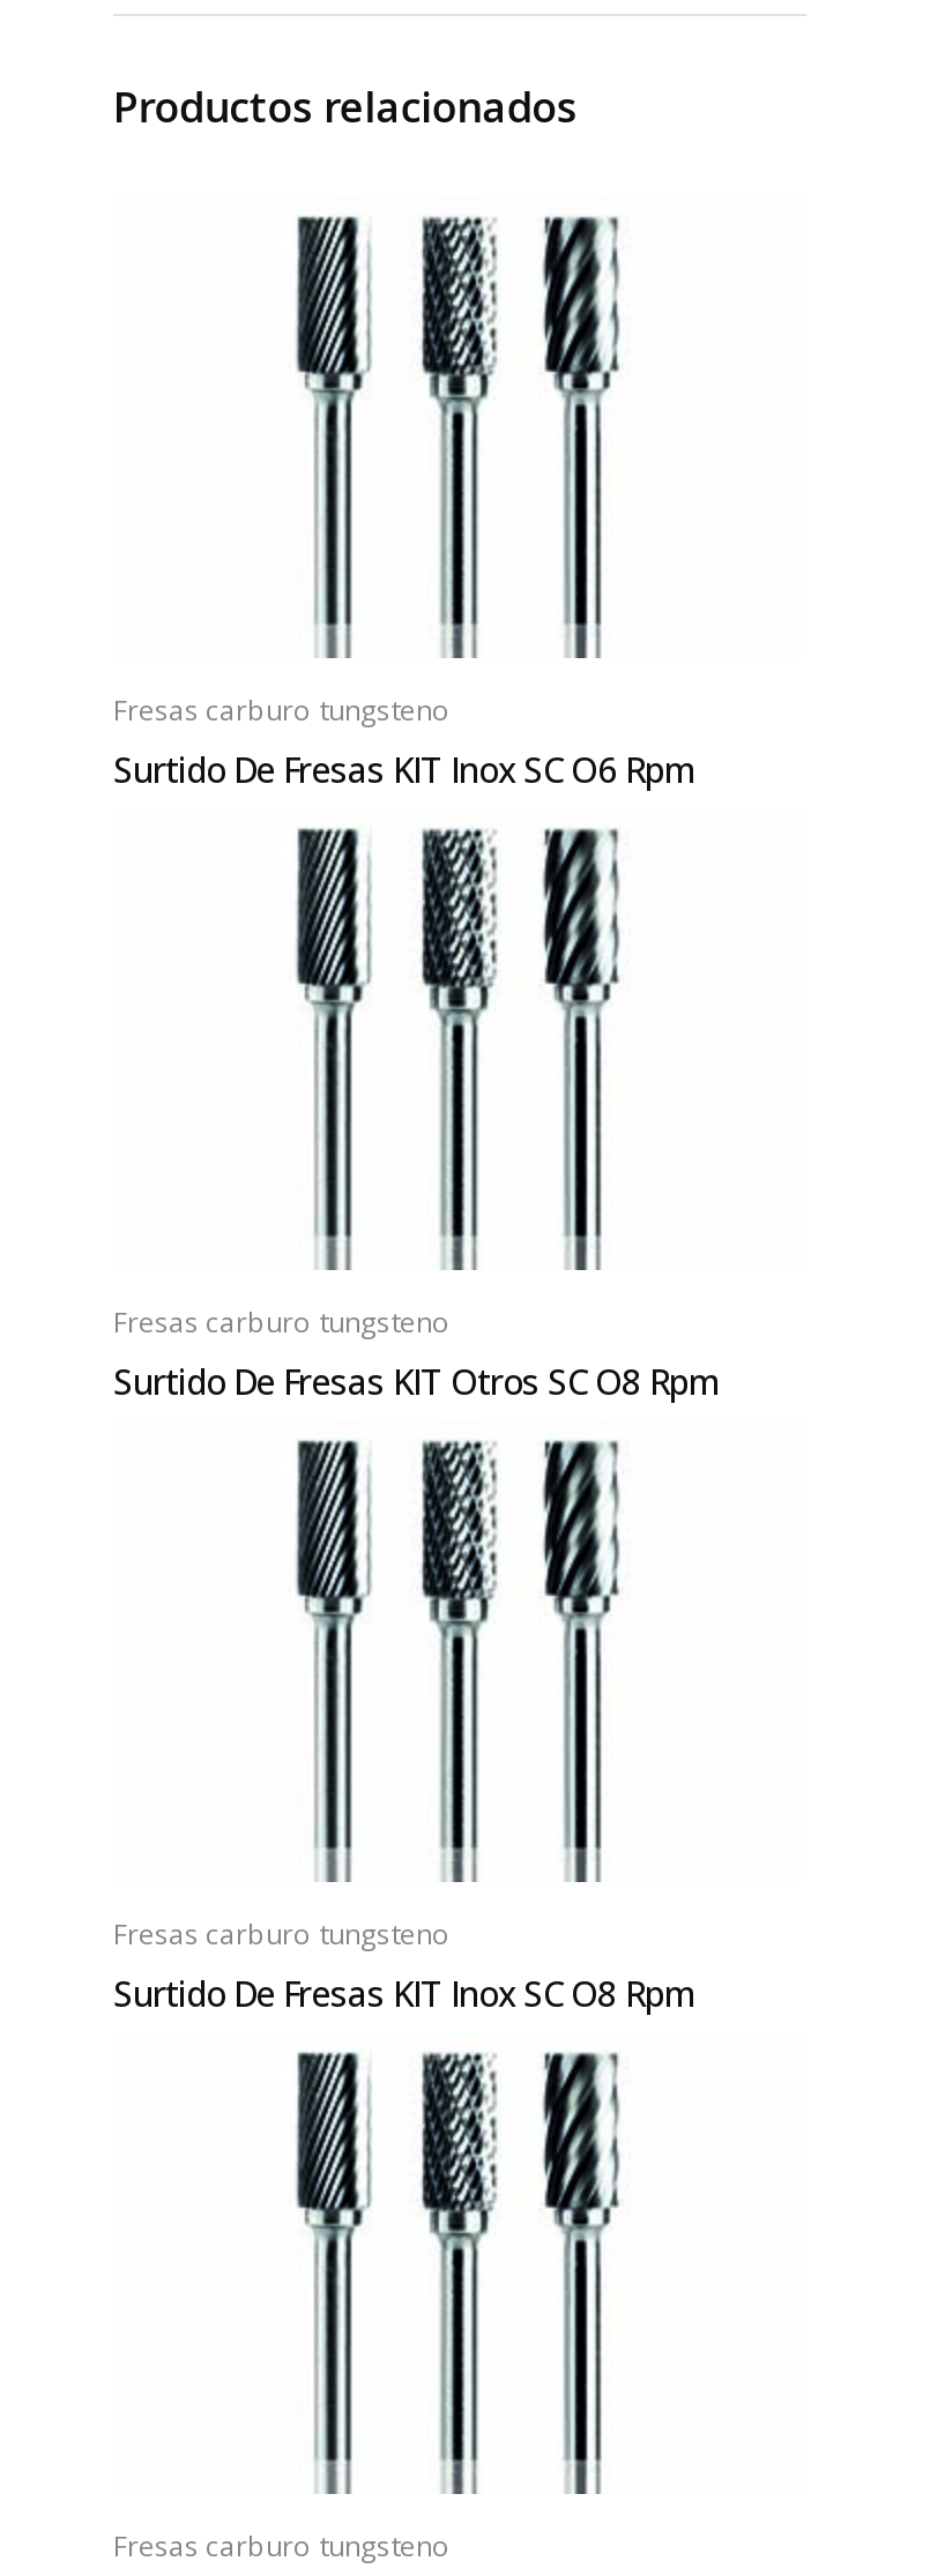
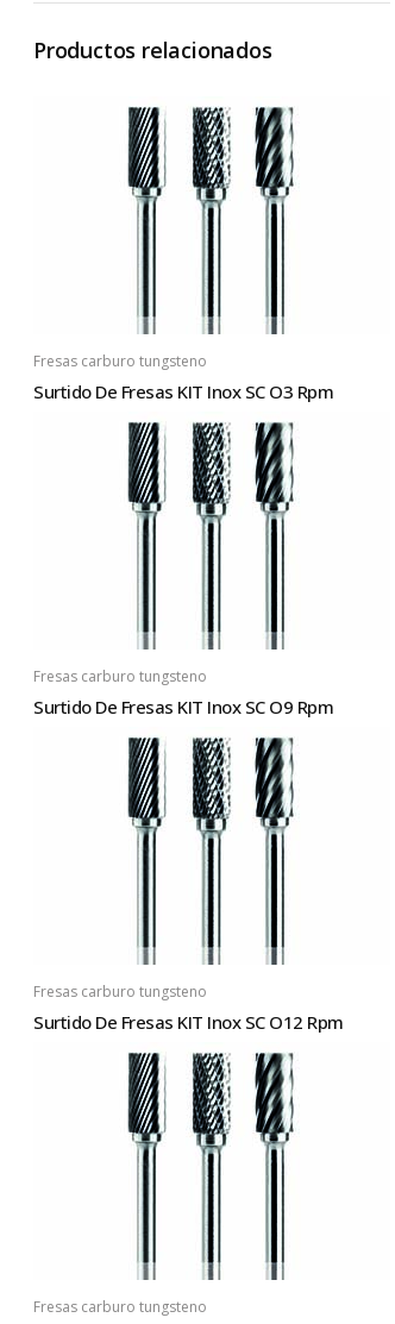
- Surtido De Fresas KIT Inox SC O6 Rpm
+ Surtido De Fresas KIT Inox SC O3 Rpm

- Surtido De Fresas KIT Otros SC O8 Rpm
+ Surtido De Fresas KIT Inox SC O9 Rpm

- Surtido De Fresas KIT Inox SC O8 Rpm
+ Surtido De Fresas KIT Inox SC O12 Rpm
